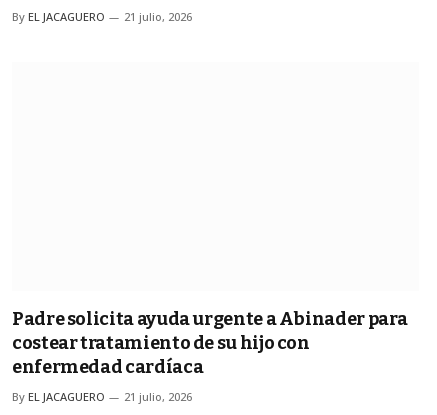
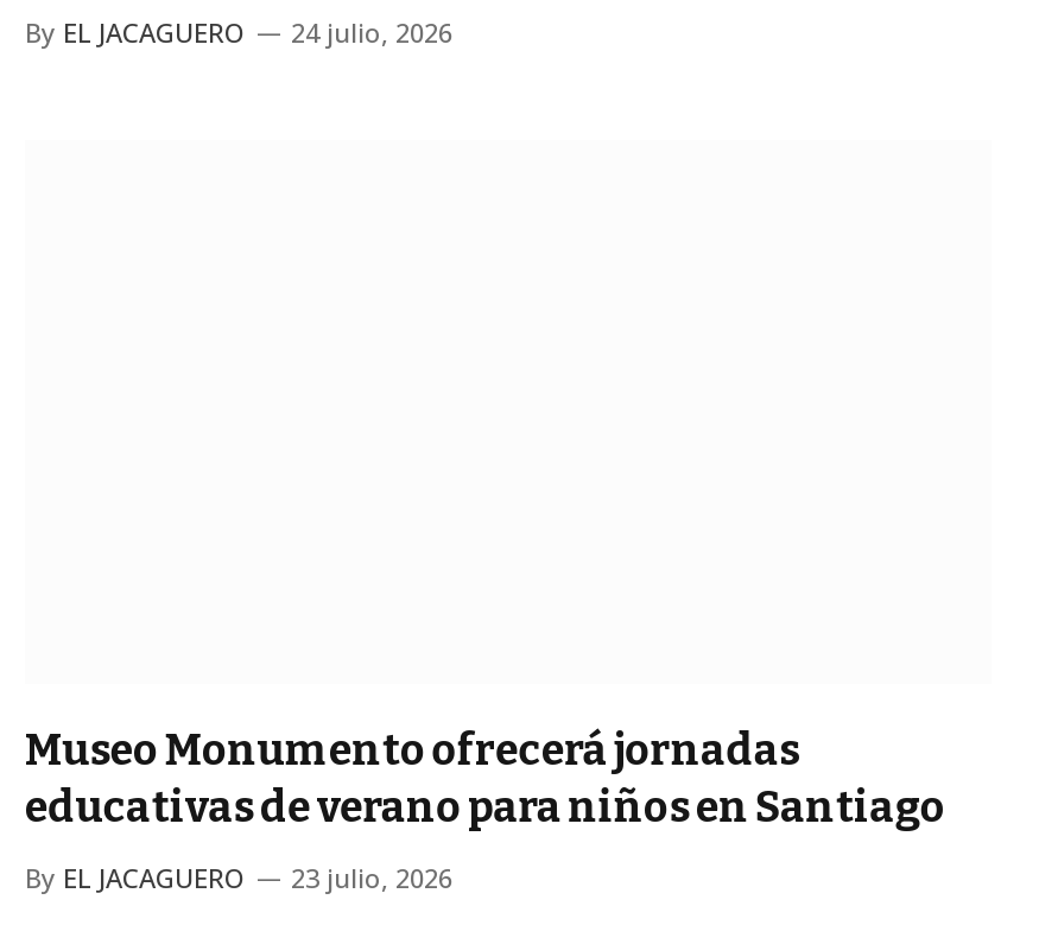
- By EL JACAGUERO 21 julio, 2026
+ By EL JACAGUERO 24 julio, 2026

- Padre solicita ayuda urgente a Abinader para
- costear tratamiento de su hijo con
- enfermedad cardíaca
+ Museo Monumento ofrecerá jornadas
+ educativas de verano para niños en Santiago

- By EL JACAGUERO 21 julio, 2026
+ By EL JACAGUERO 23 julio, 2026
